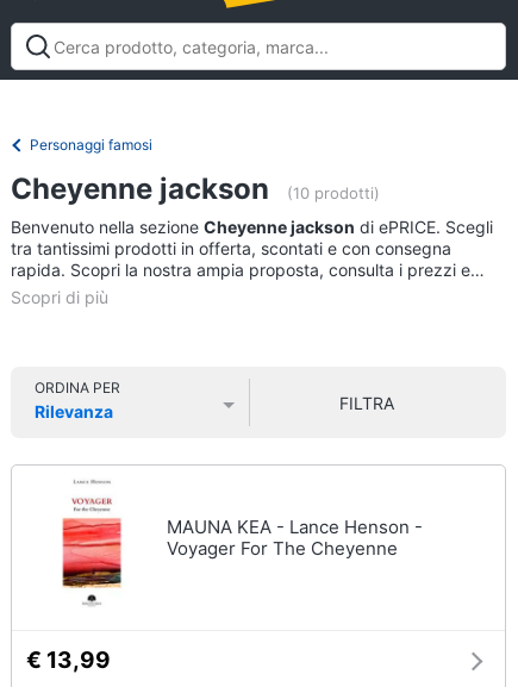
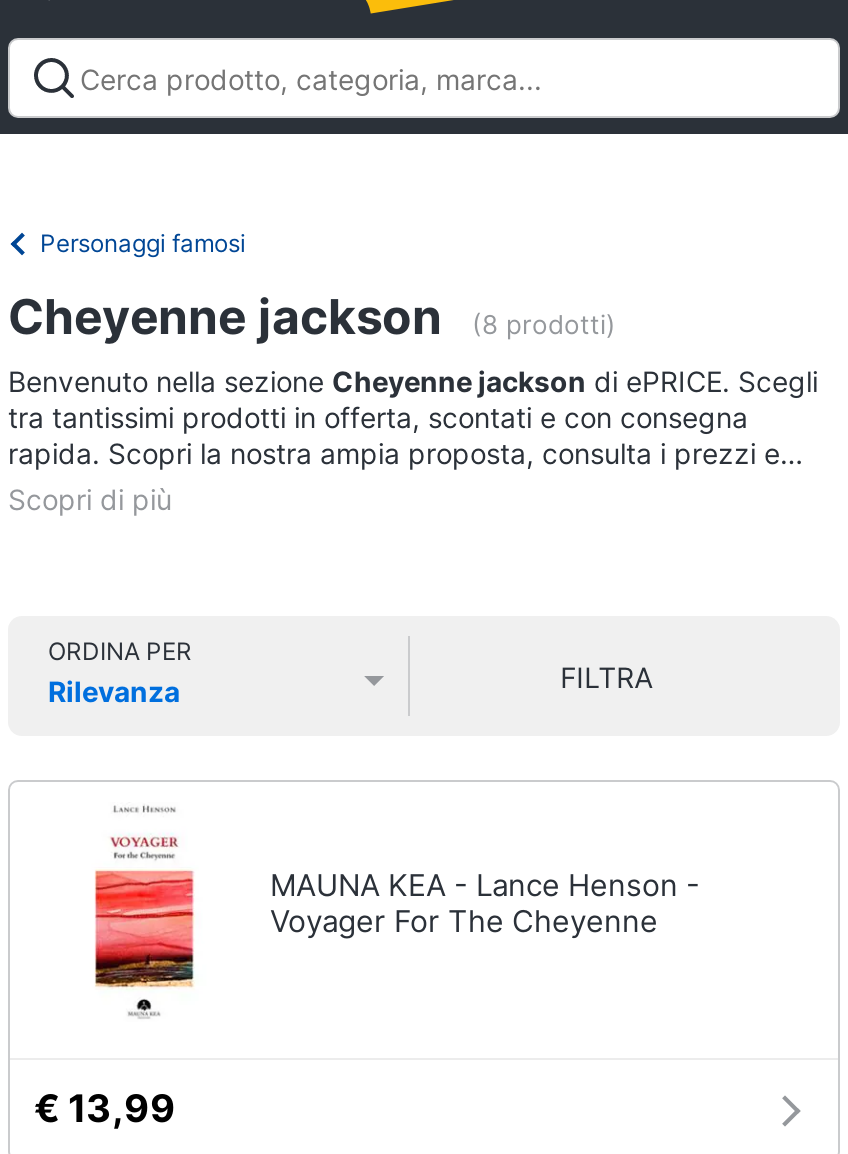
- (10 prodotti)
+ (8 prodotti)
